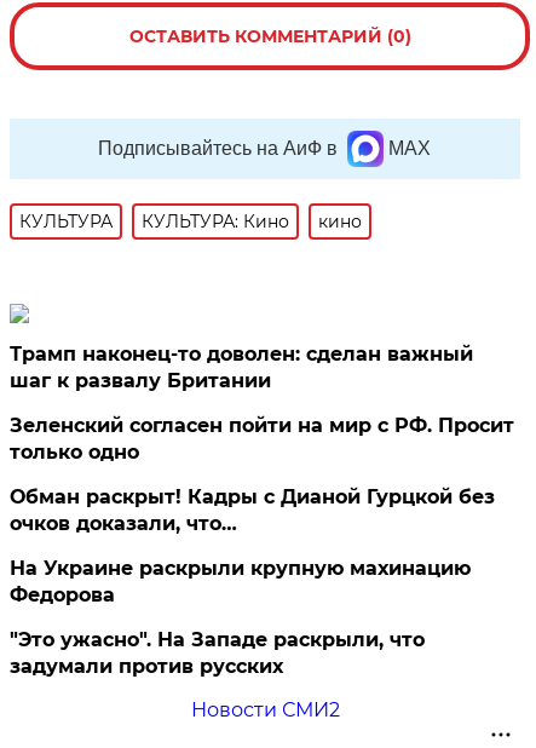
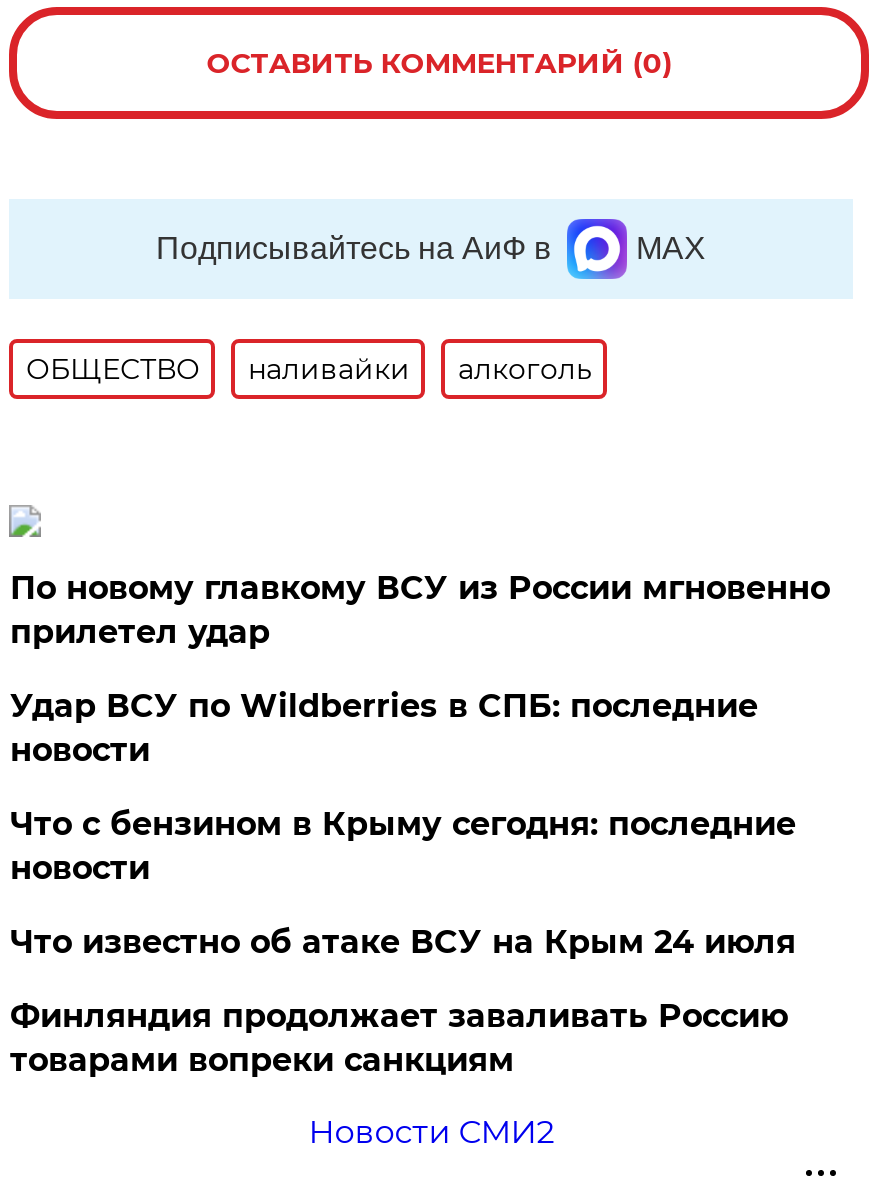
- КУЛЬТУРА
- КУЛЬТУРА: Кино
- кино
+ ОБЩЕСТВО
+ наливайки
+ алкоголь

- Трамп наконец-то доволен: сделан важный
- шаг к развалу Британии
+ По новому главкому ВСУ из России мгновенно
+ прилетел удар

- Зеленский согласен пойти на мир с РФ. Просит
- только одно
+ Удар ВСУ по Wildberries в СПБ: последние
+ новости

- Обман раскрыт! Кадры с Дианой Гурцкой без
- очков доказали, что…
+ Что с бензином в Крыму сегодня: последние
+ новости

- На Украине раскрыли крупную махинацию
- Федорова
+ Что известно об атаке ВСУ на Крым 24 июля

- "Это ужасно". На Западе раскрыли, что
- задумали против русских
+ Финляндия продолжает заваливать Россию
+ товарами вопреки санкциям
